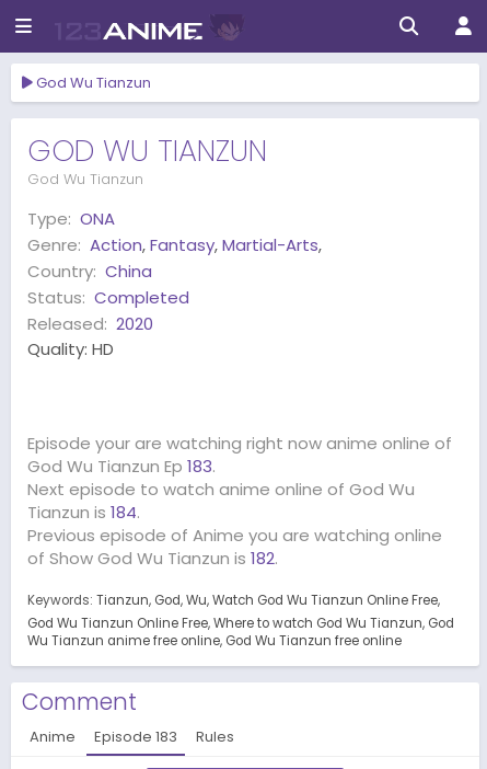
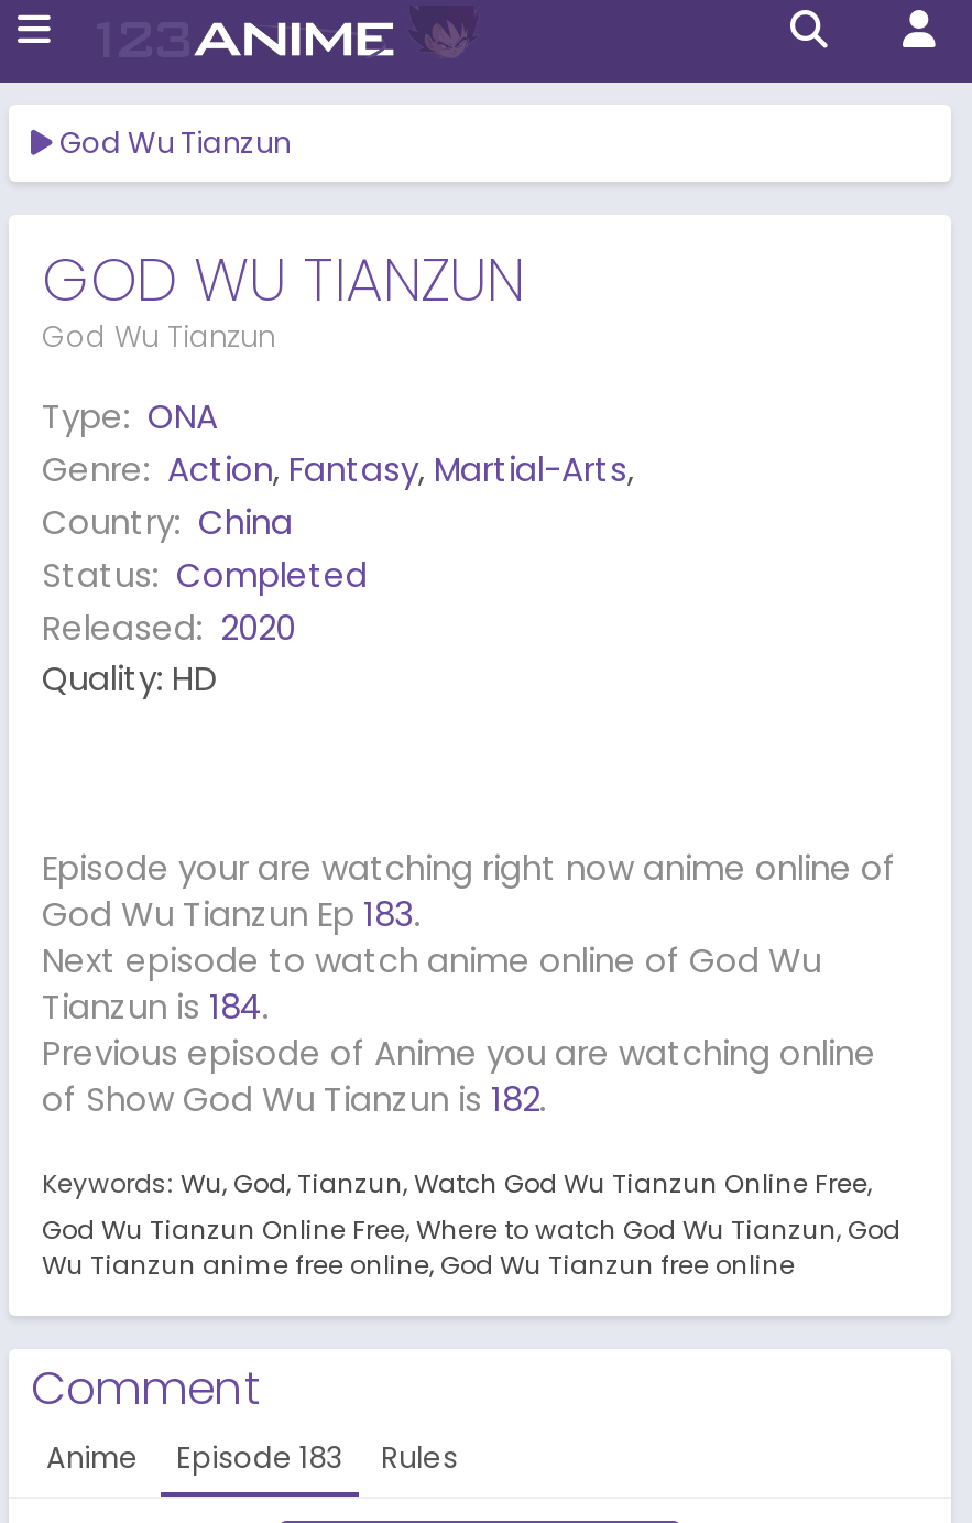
- Keywords: Tianzun God Wu Watch God Wu Tianzun Online Free
+ Keywords: Wu God Tianzun Watch God Wu Tianzun Online Free
